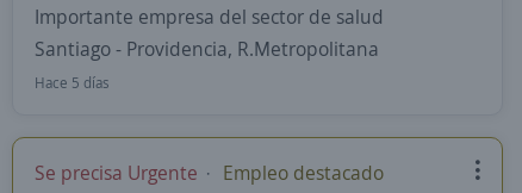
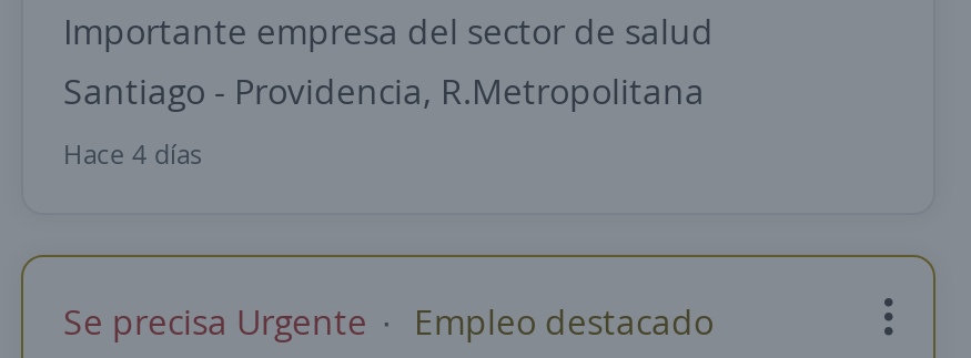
- Hace 5 días
+ Hace 4 días
